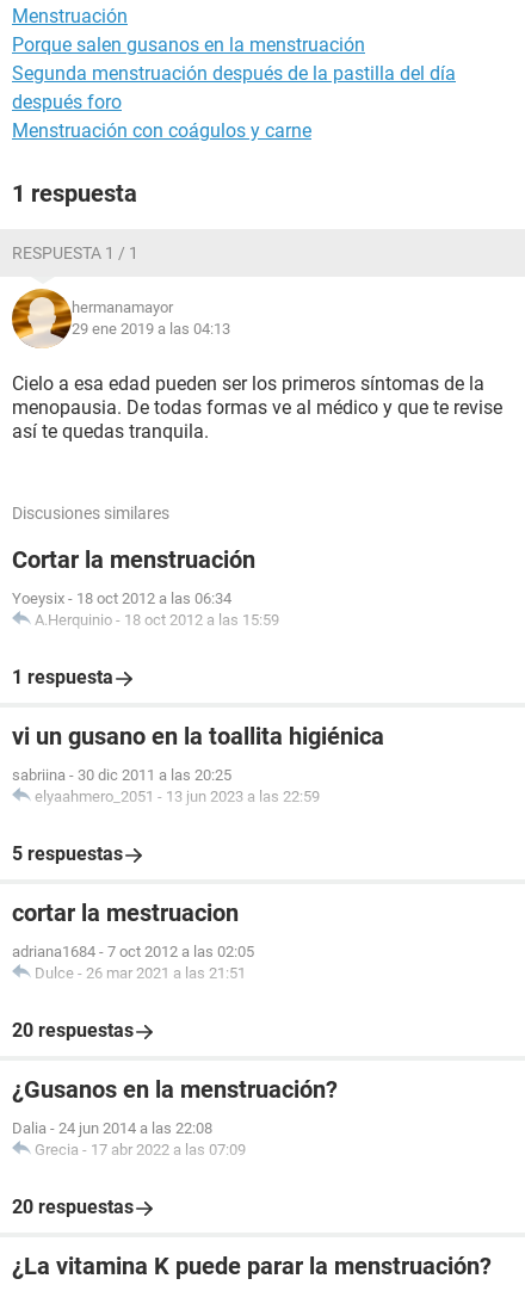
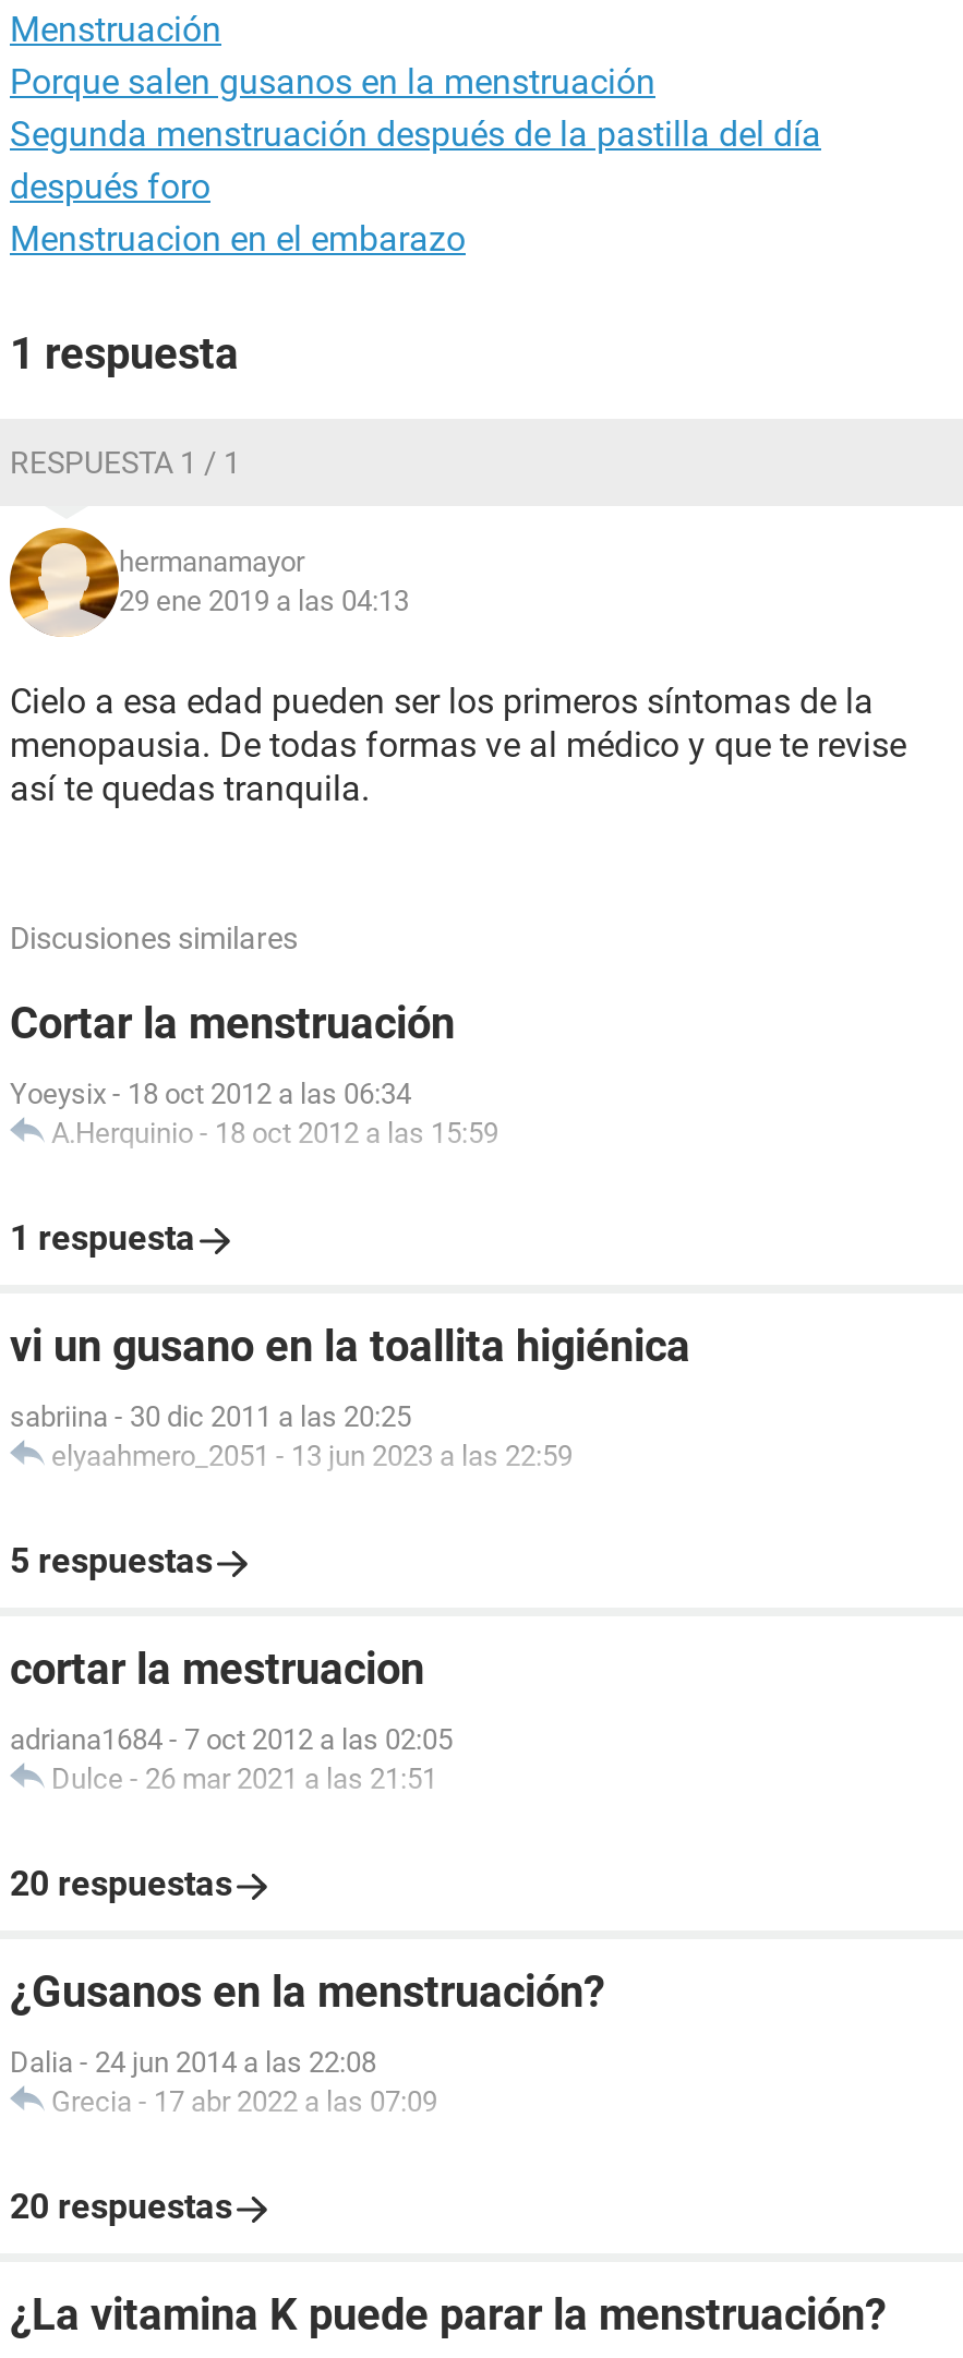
- Menstruación con coágulos y carne
+ Menstruacion en el embarazo
